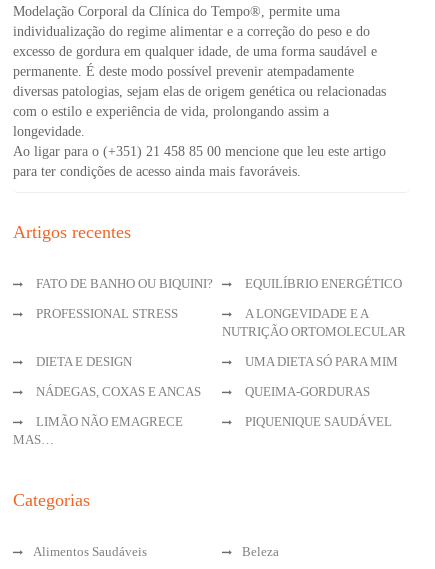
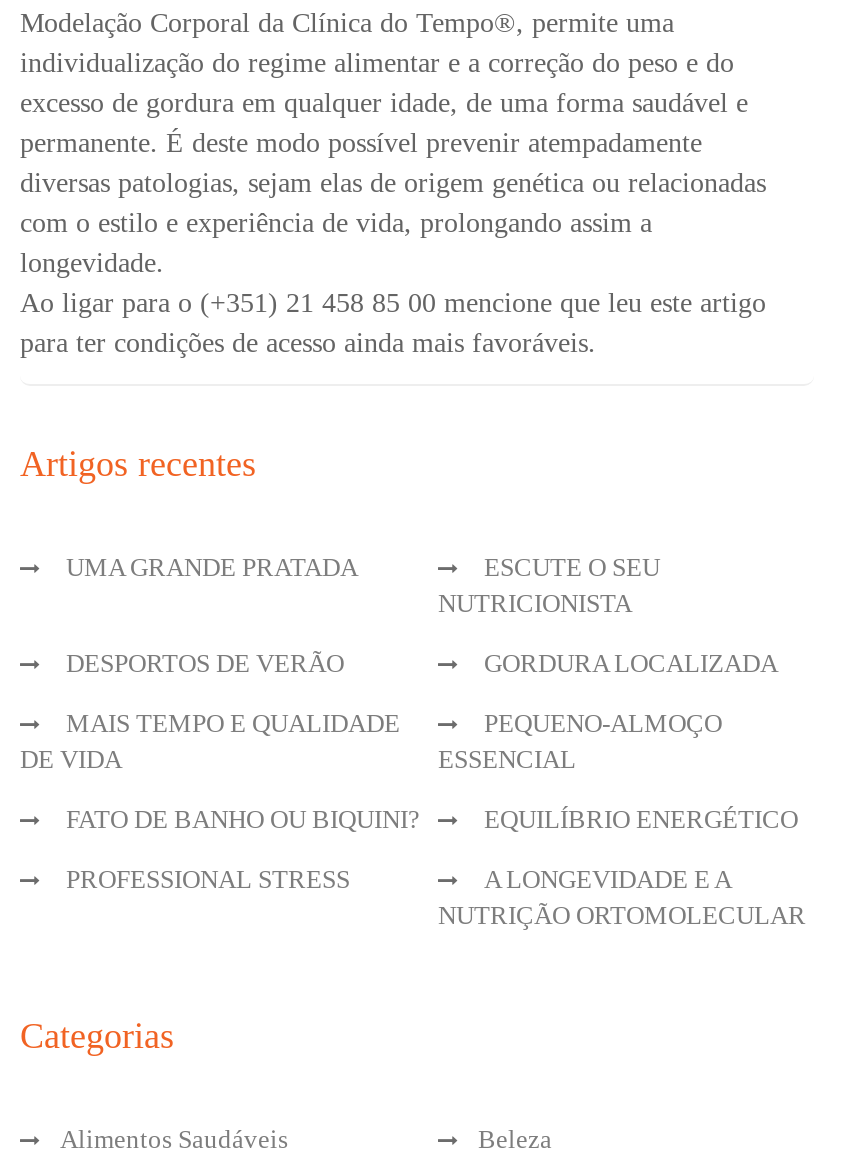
+ UMA GRANDE PRATADA
+ ESCUTE O SEU
+ NUTRICIONISTA
+ DESPORTOS DE VERÃO
+ GORDURA LOCALIZADA
+ MAIS TEMPO E QUALIDADE
+ DE VIDA

+ PEQUENO-ALMOÇO
+ ESSENCIAL

moved down: FATO DE BANHO OU BIQUINI? | EQUILÍBRIO ENERGÉTICO | PROFESSIONAL STRESS | A LONGEVIDADE E A | NUTRIÇÃO ORTOMOLECULAR

- DIETA E DESIGN
- UMA DIETA SÓ PARA MIM
- NÁDEGAS, COXAS E ANCAS
- QUEIMA-GORDURAS
- LIMÃO NÃO EMAGRECE
- MAS…

- PIQUENIQUE SAUDÁVEL
